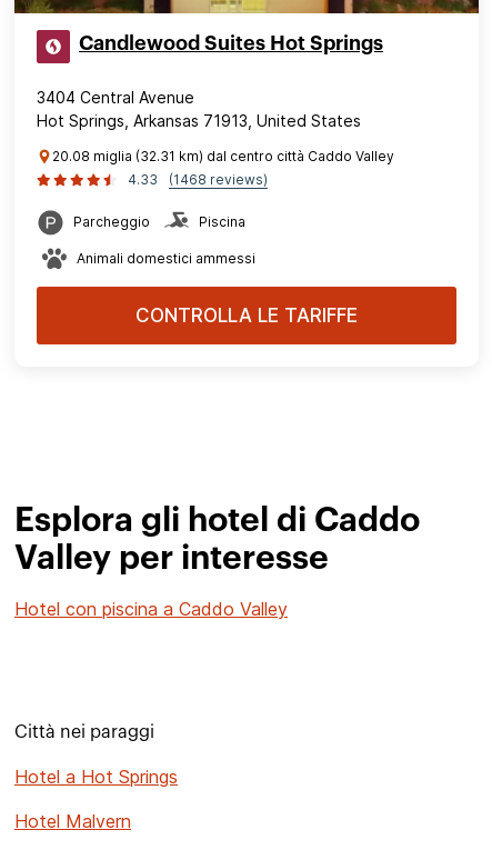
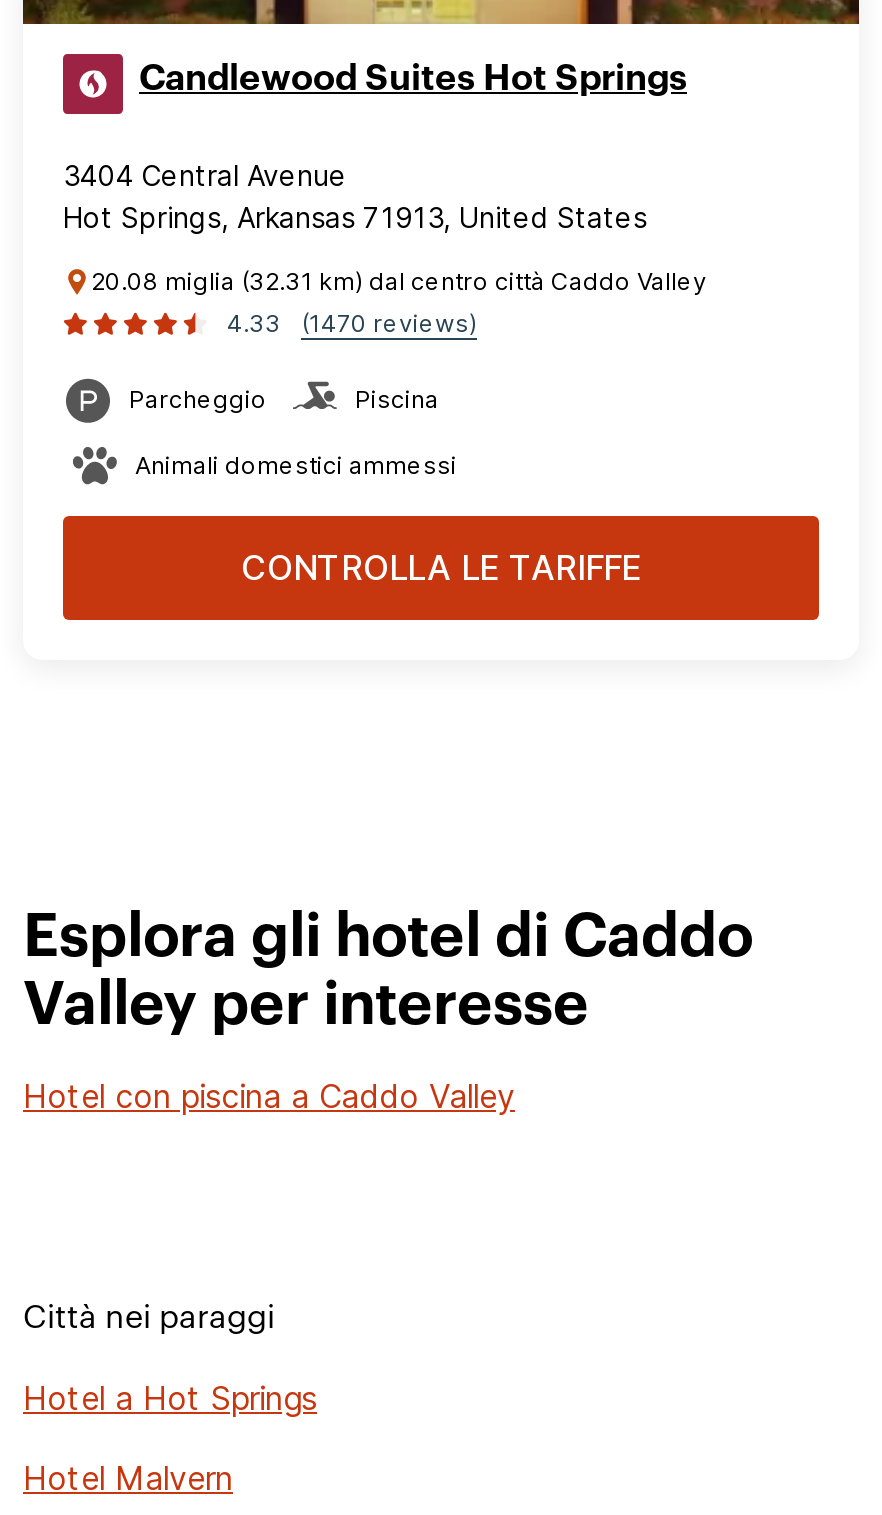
- 4.33 (1468 reviews)
+ 4.33 (1470 reviews)
